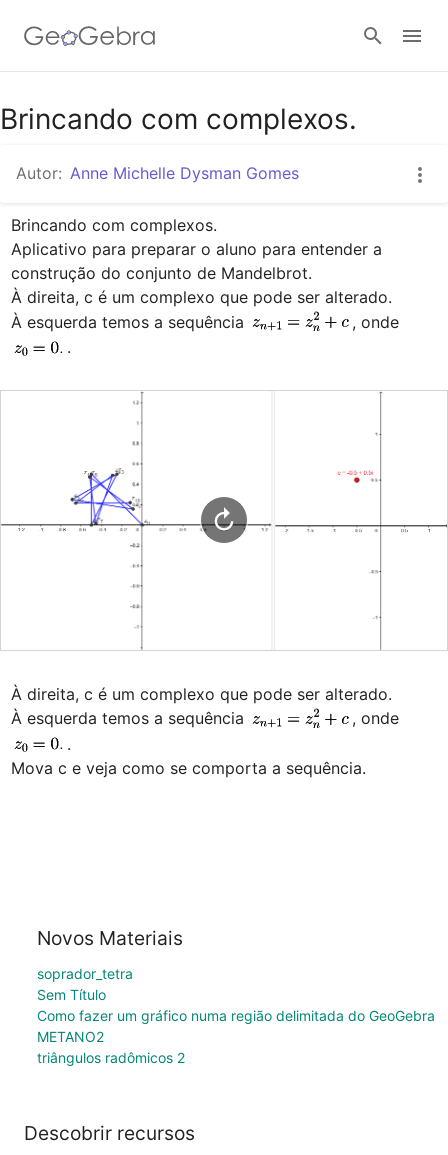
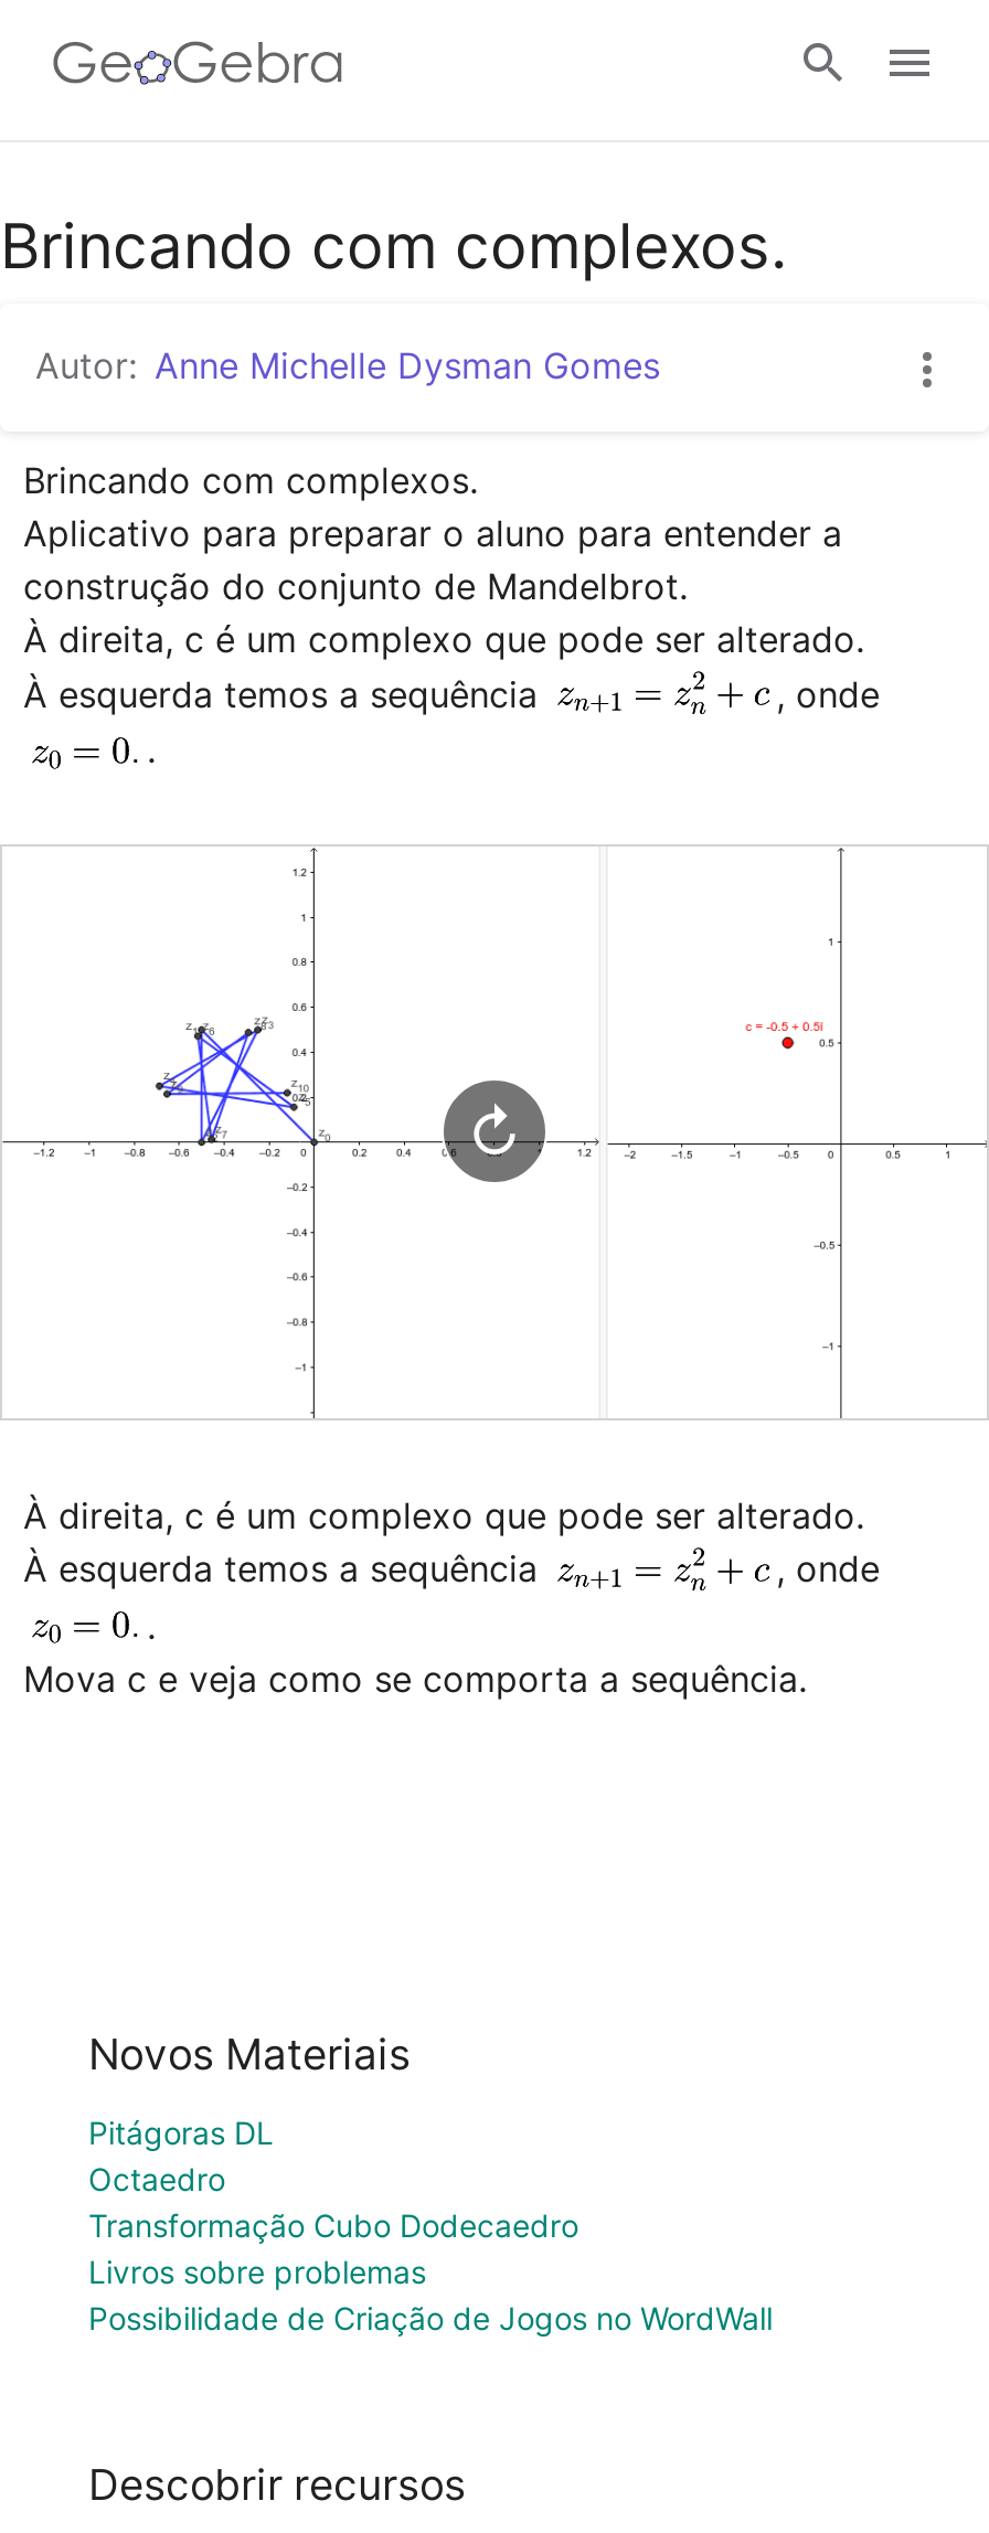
- soprador_tetra
- Sem Título
- Como fazer um gráfico numa região delimitada do GeoGebra
- METANO2
- triângulos radômicos 2
+ Pitágoras DL
+ Octaedro
+ Transformação Cubo Dodecaedro
+ Livros sobre problemas
+ Possibilidade de Criação de Jogos no WordWall
